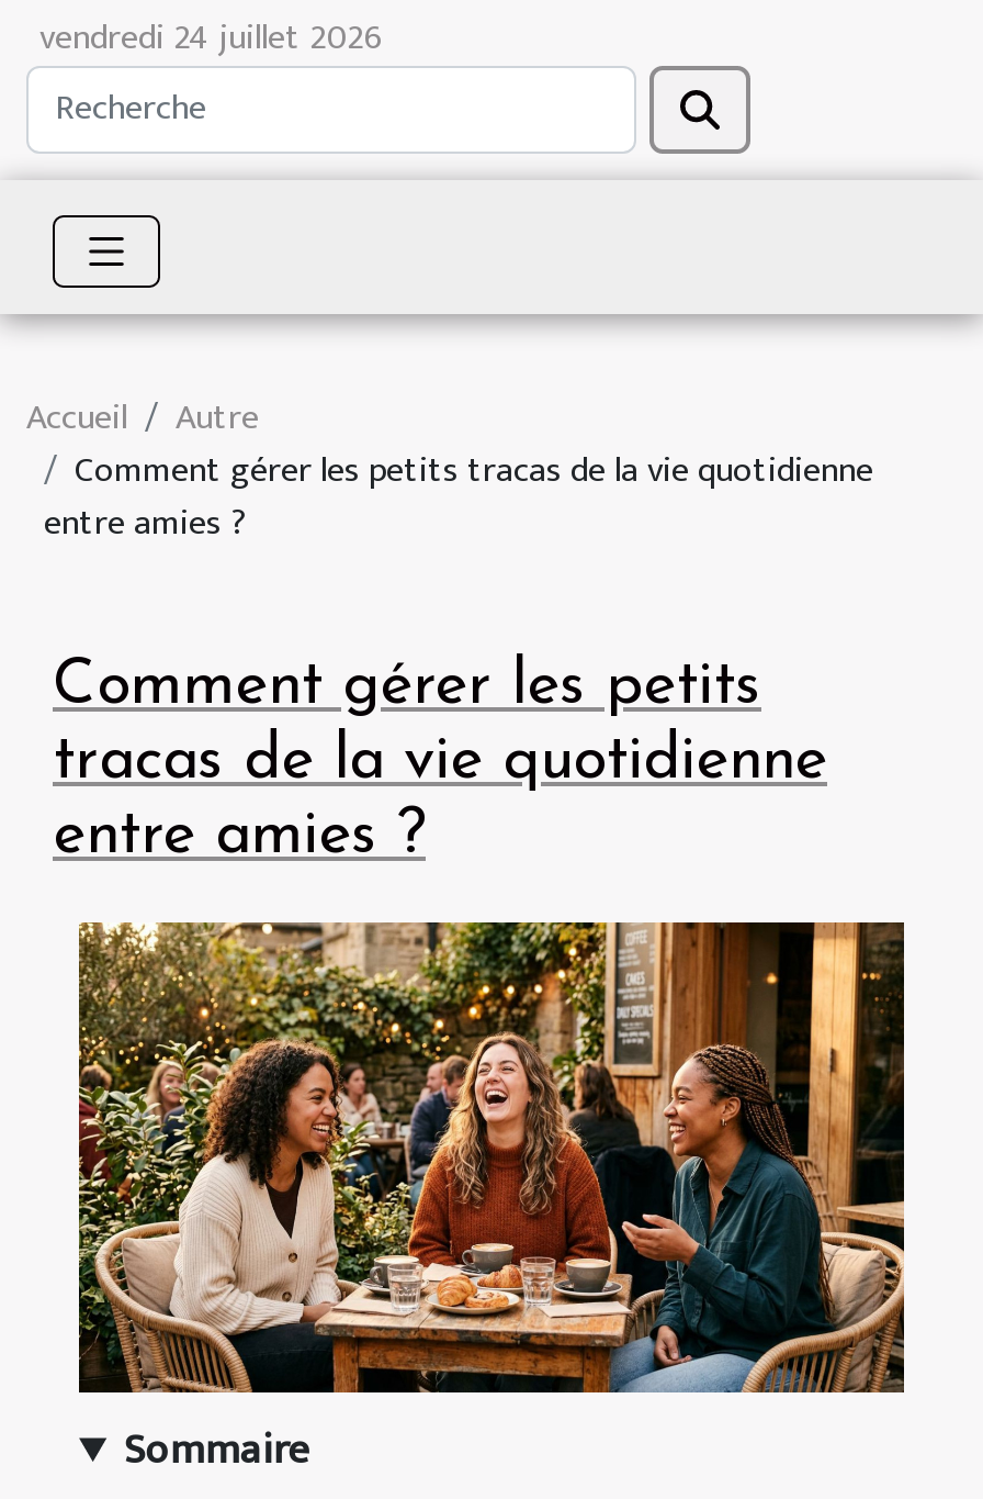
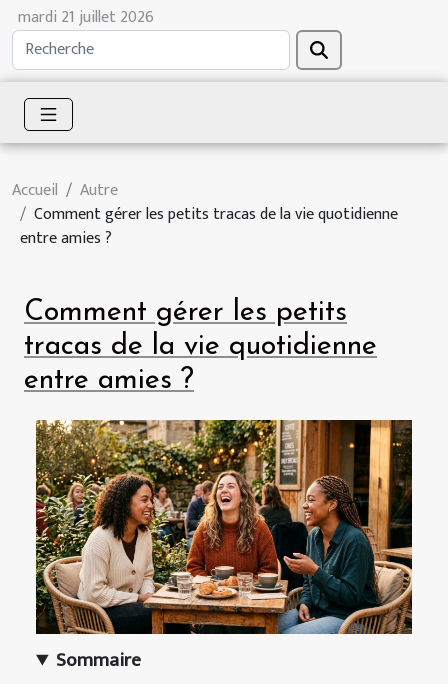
- vendredi 24 juillet 2026
+ mardi 21 juillet 2026
